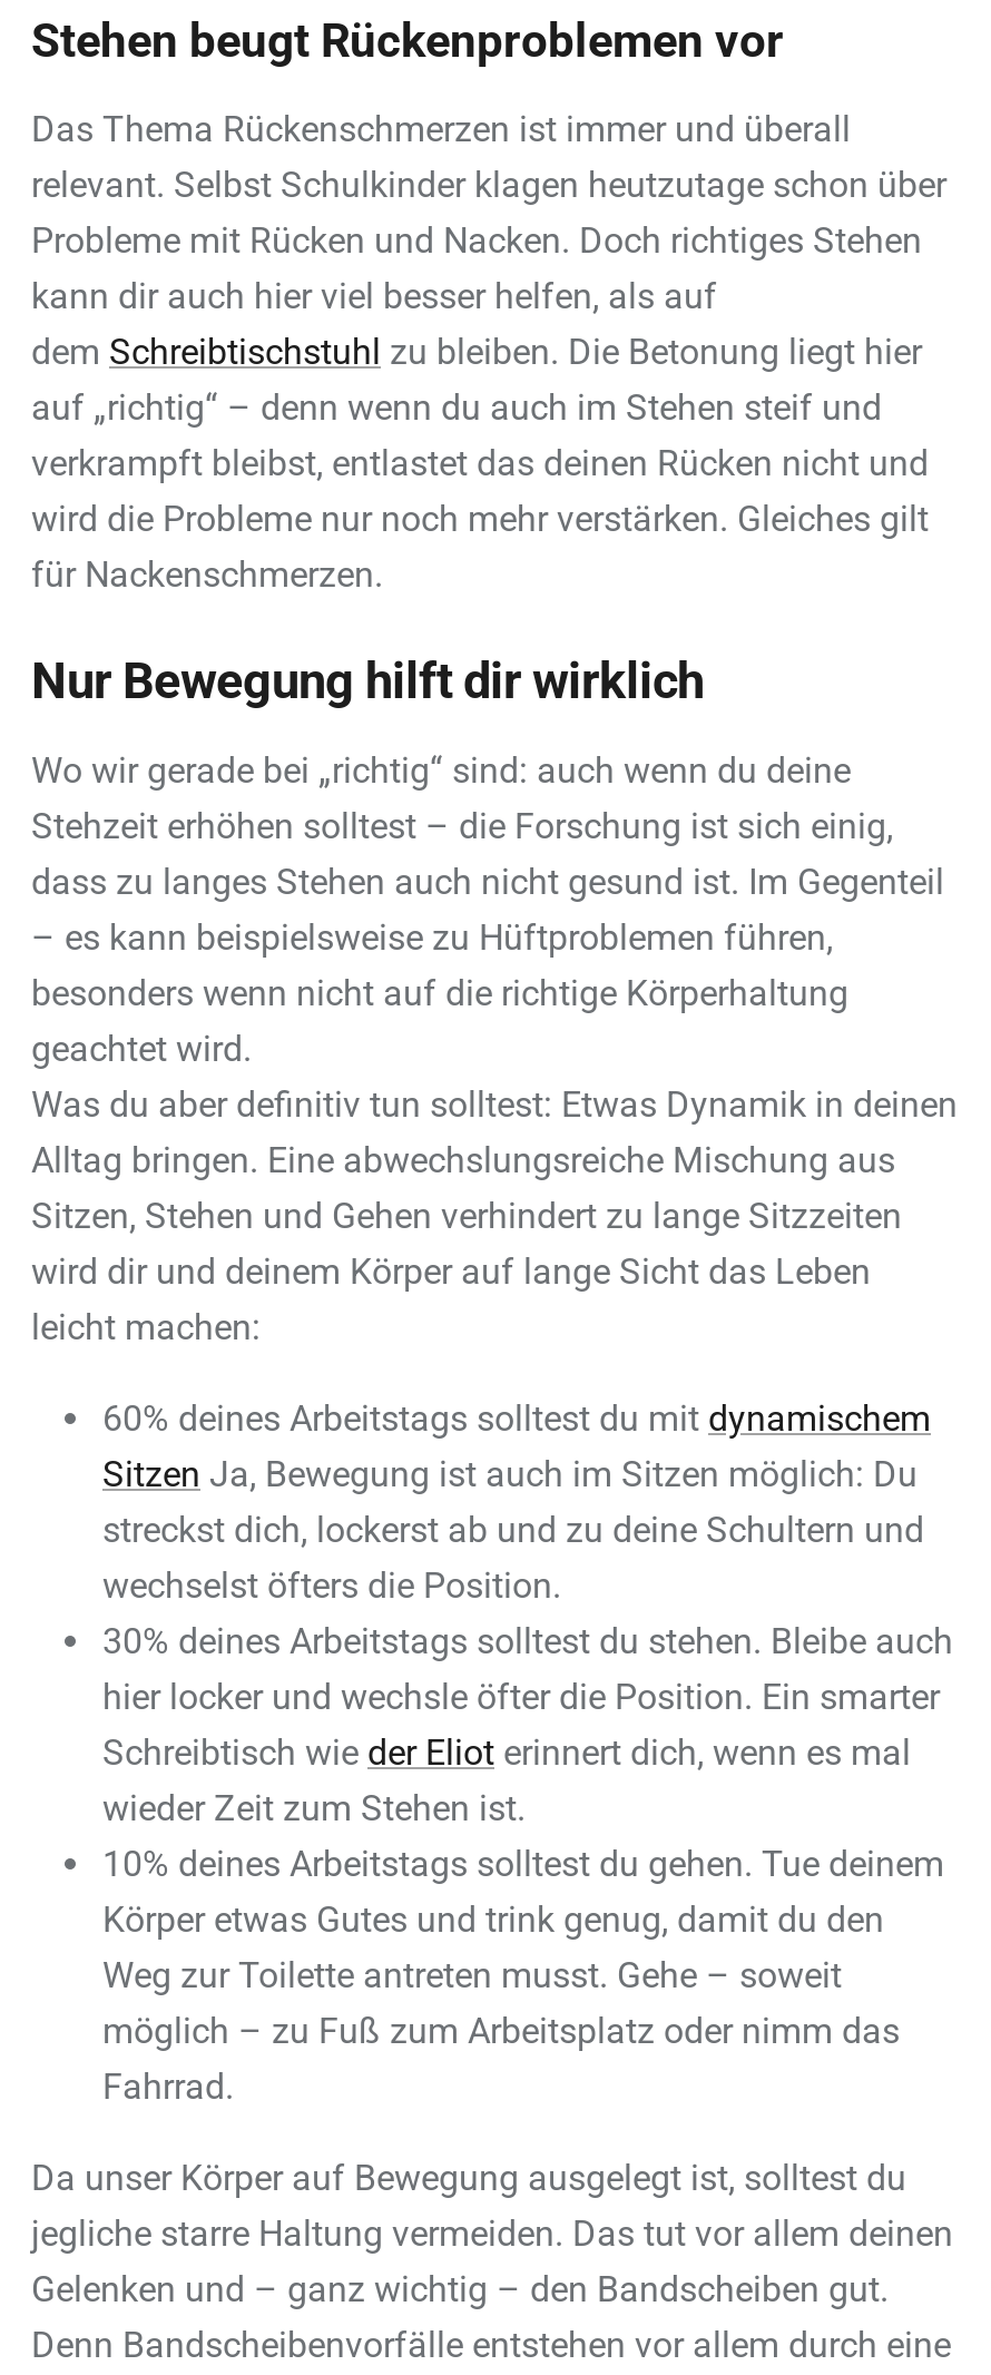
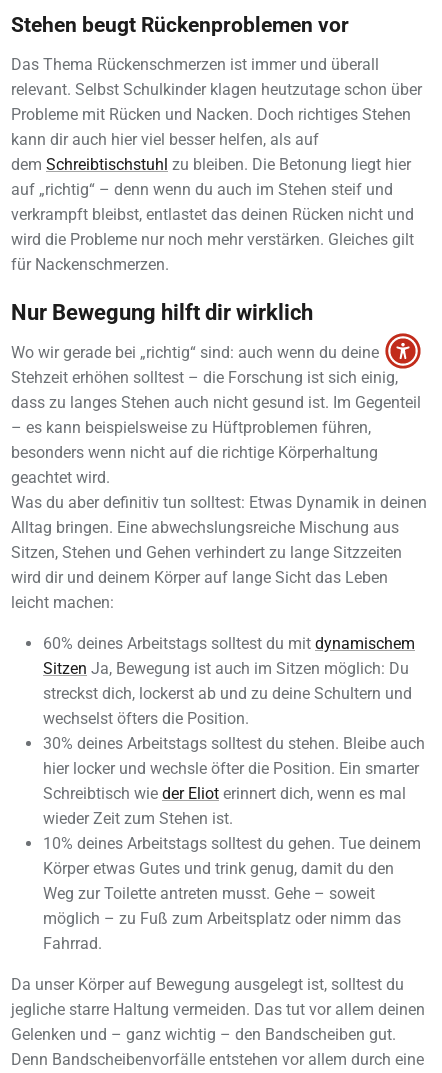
+ [image]
